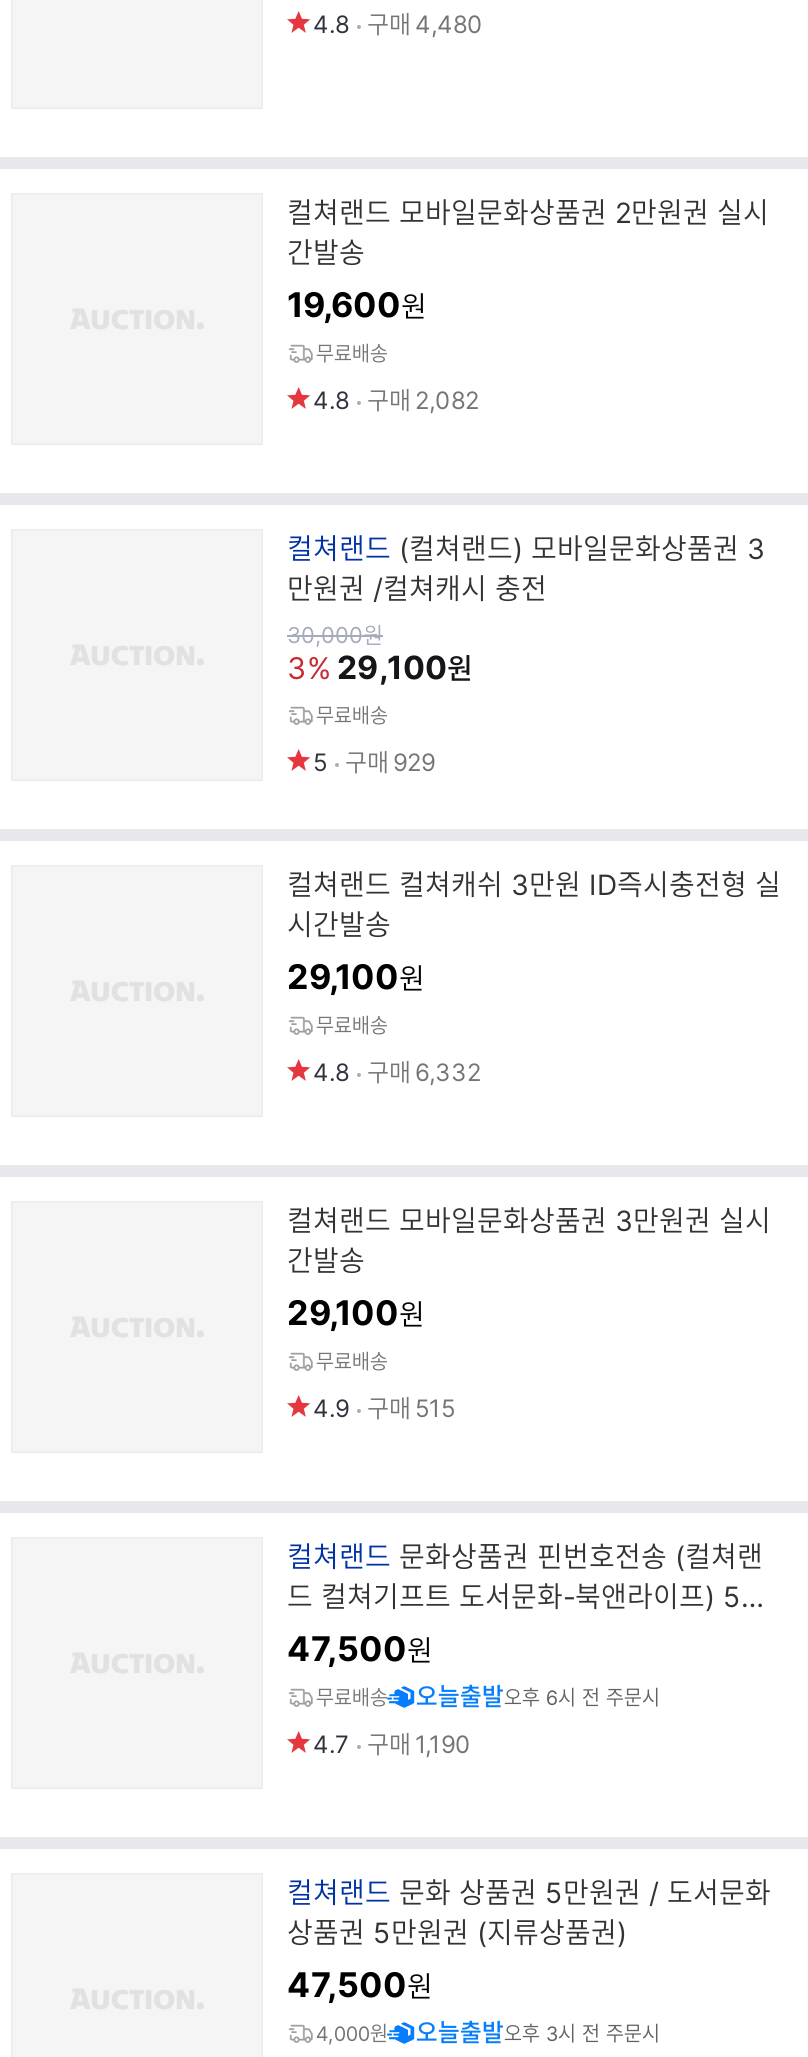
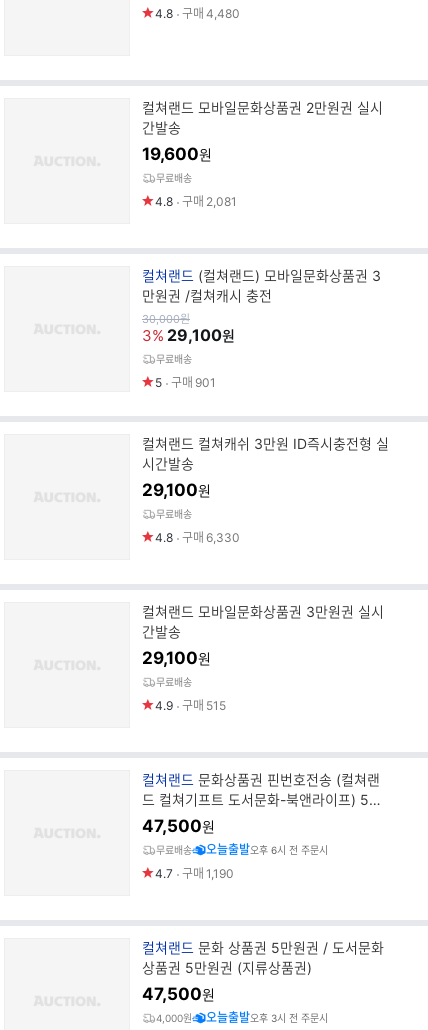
- 4.8 구매 2,082
+ 4.8 구매 2,081

- 5 구매 929
+ 5 구매 901

- 4.8 구매 6,332
+ 4.8 구매 6,330
